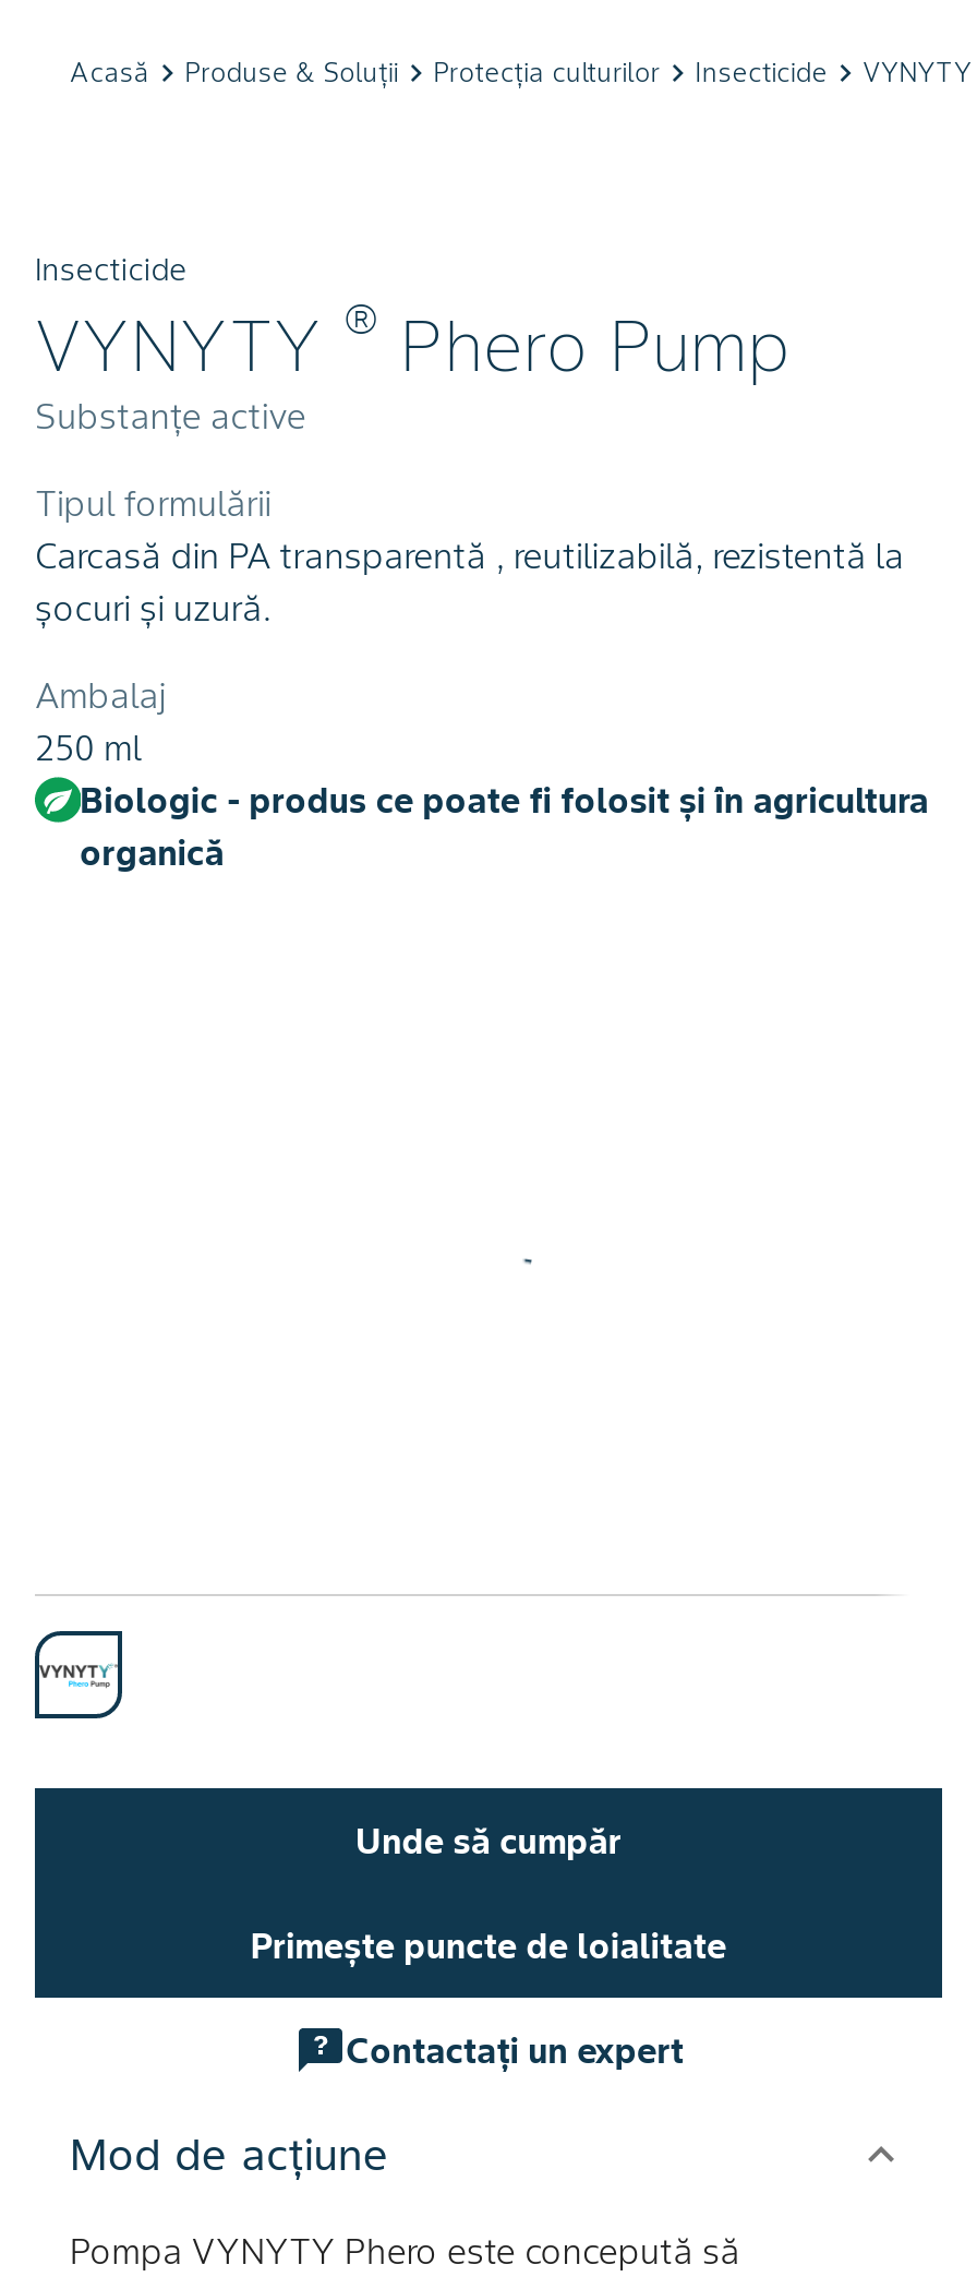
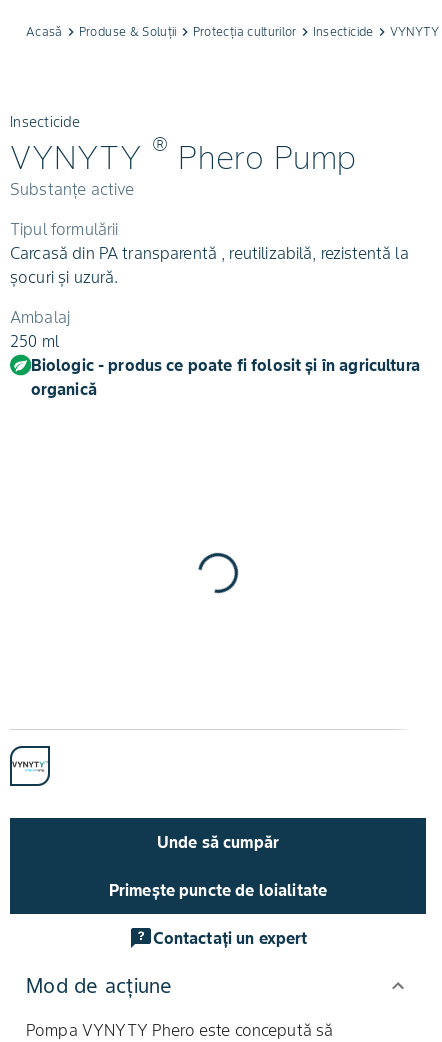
+ [image]
